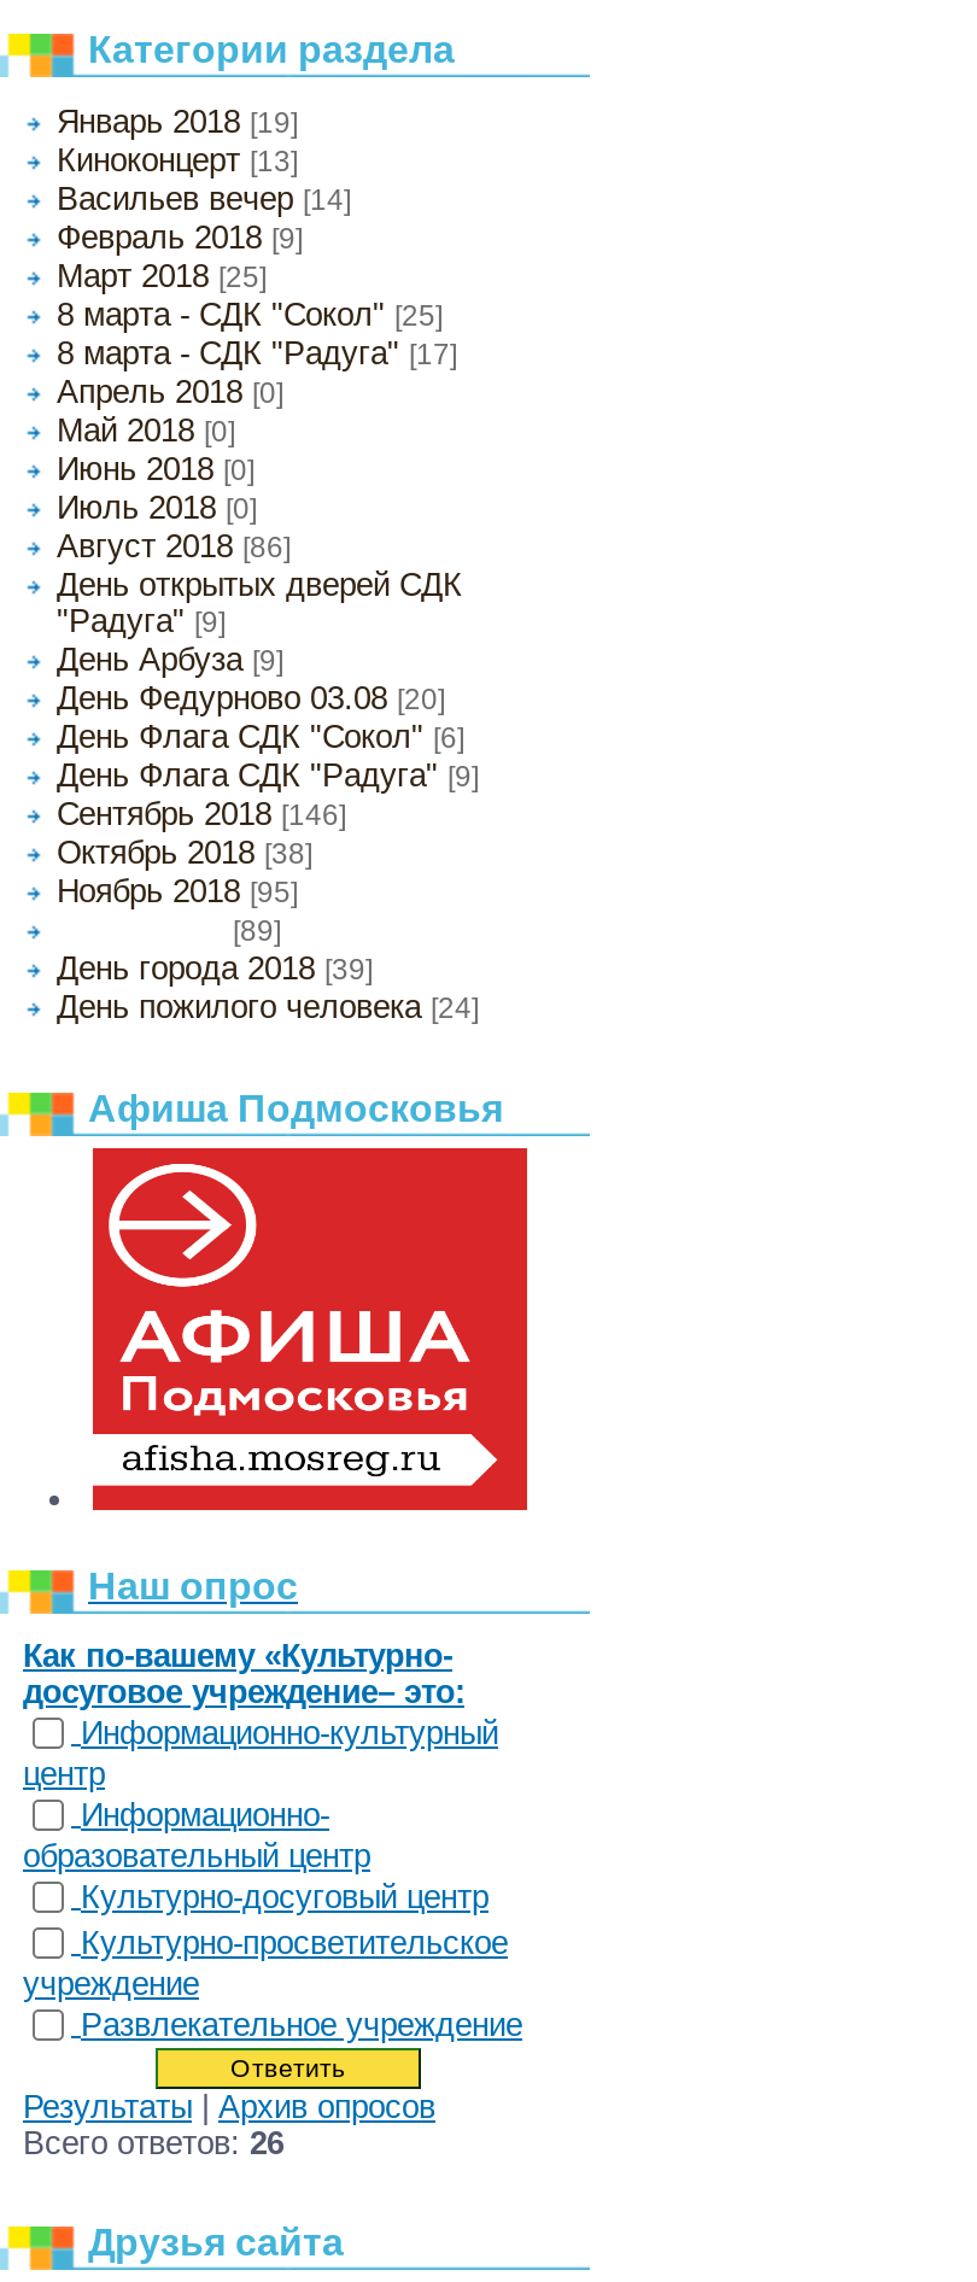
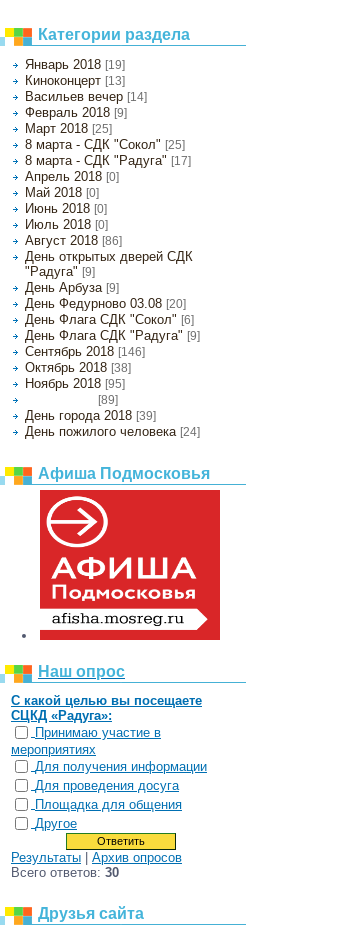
- Как по-вашему «Культурно-
- досуговое учреждение– это:
- Информационно-культурный
- центр
- Информационно-
- образовательный центр
- Культурно-досуговый центр
- Культурно-просветительское
- учреждение
- Развлекательное учреждение
+ С какой целью вы посещаете
+ СЦКД «Радуга»:
+ Принимаю участие в
+ мероприятиях
+ Для получения информации
+ Для проведения досуга
+ Площадка для общения
+ Другое

- Всего ответов:26
+ Всего ответов:30
